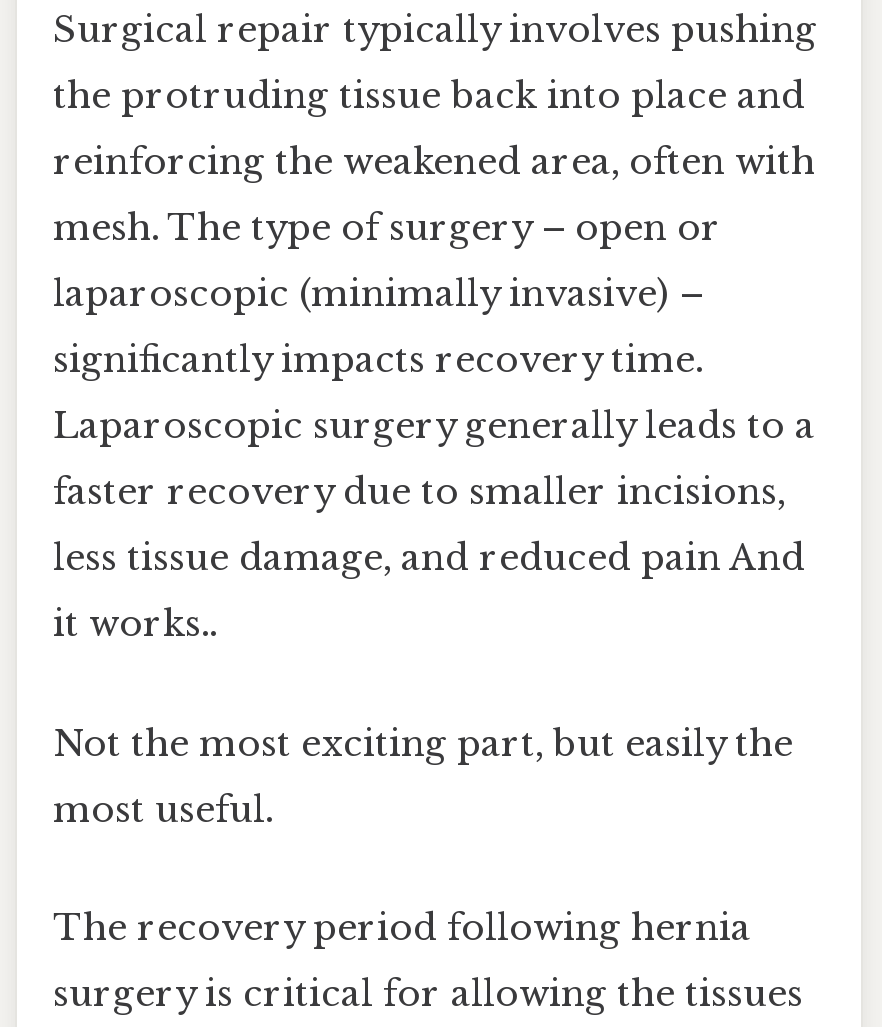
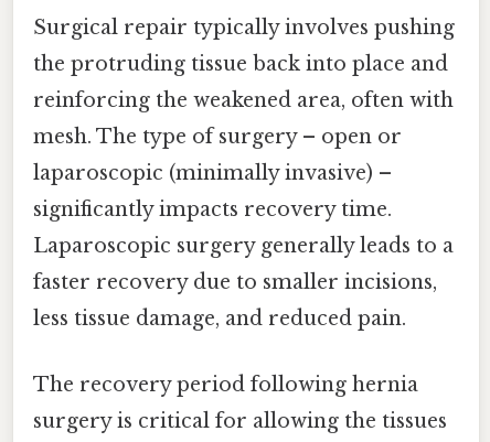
- less tissue damage, and reduced pain And
- it works..
- Not the most exciting part, but easily the
- most useful.
+ less tissue damage, and reduced pain.
